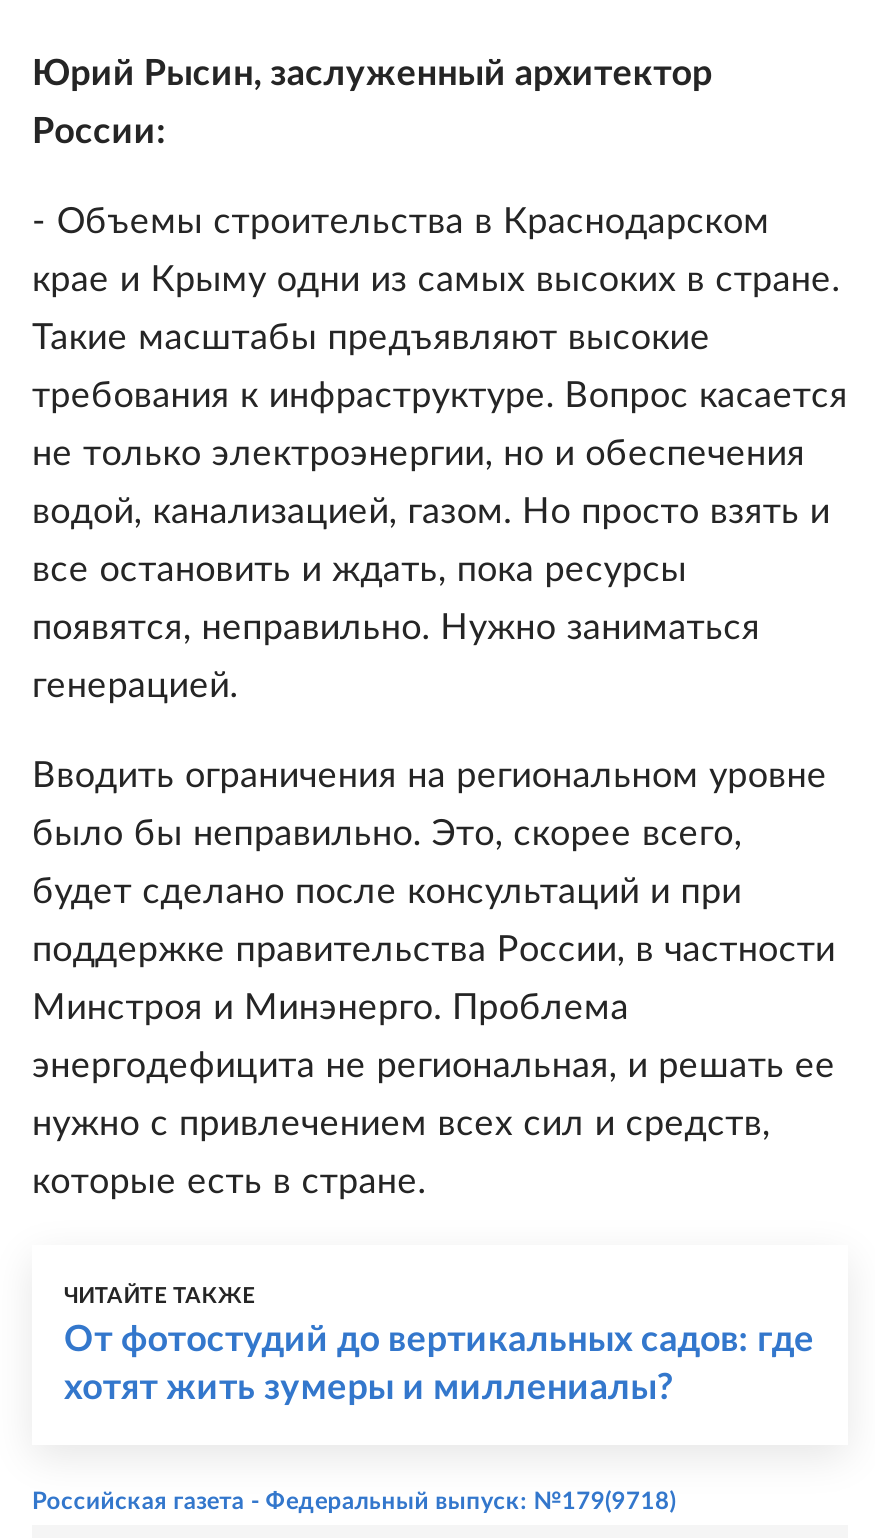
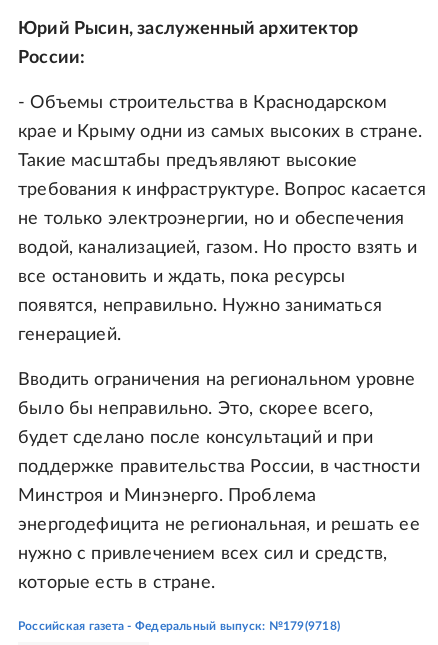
- ЧИТАЙТЕ ТАКЖЕ
- От фотостудий до вертикальных садов: где
- хотят жить зумеры и миллениалы?
